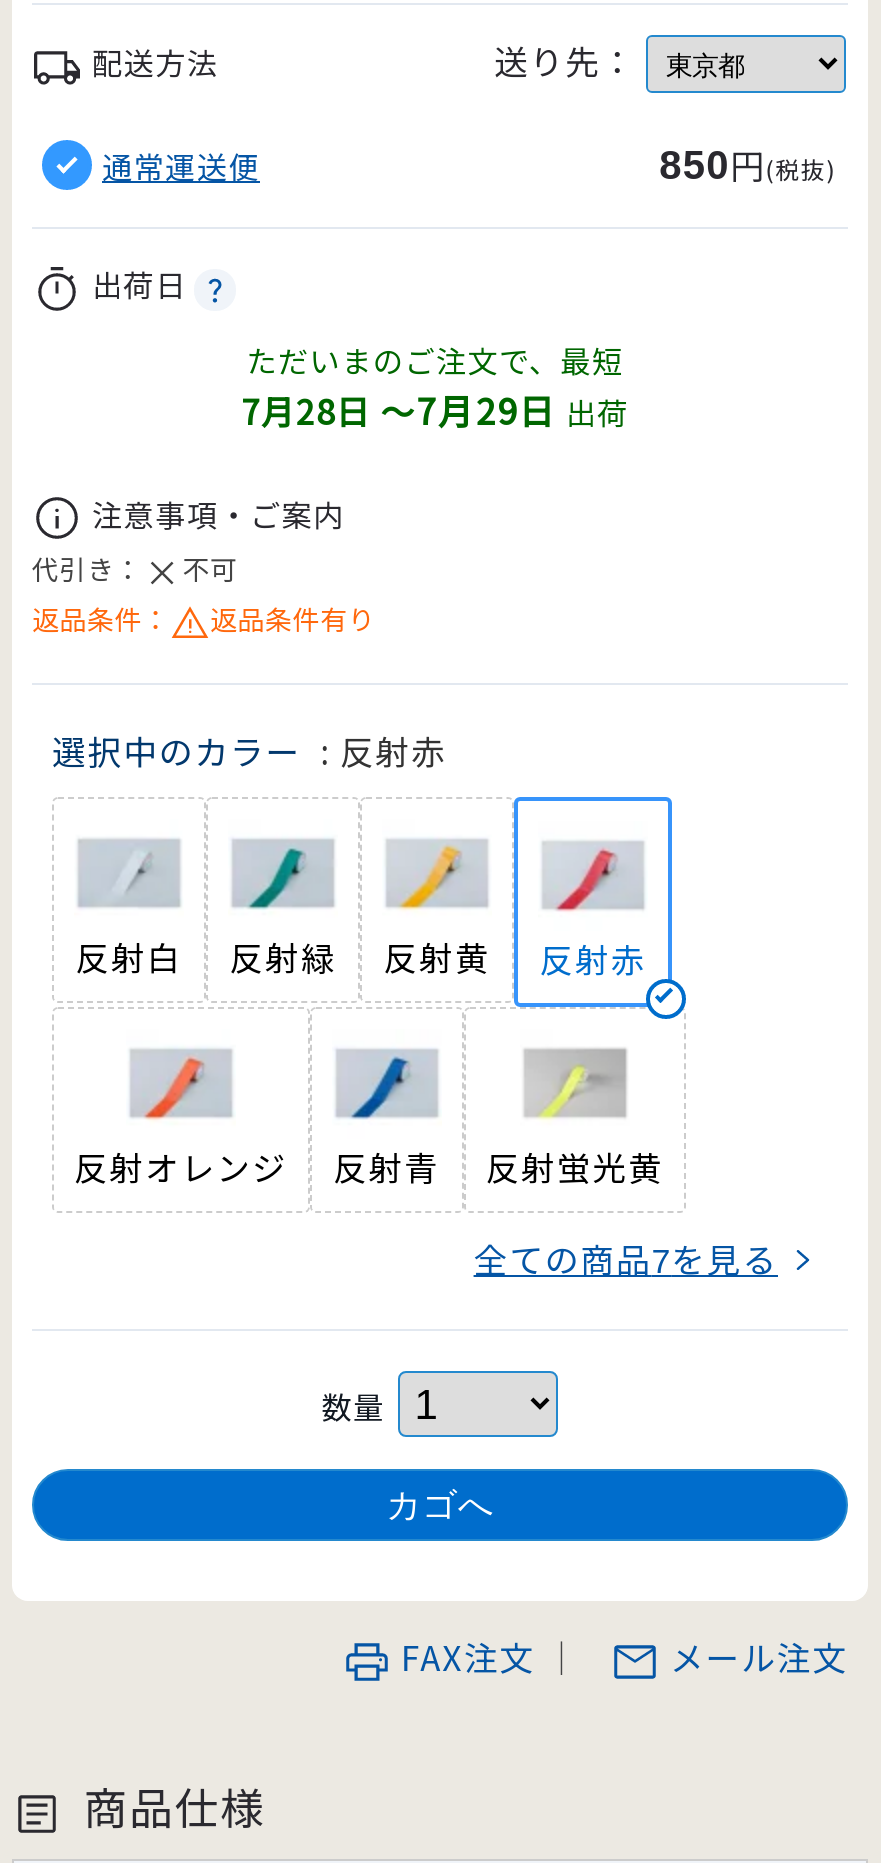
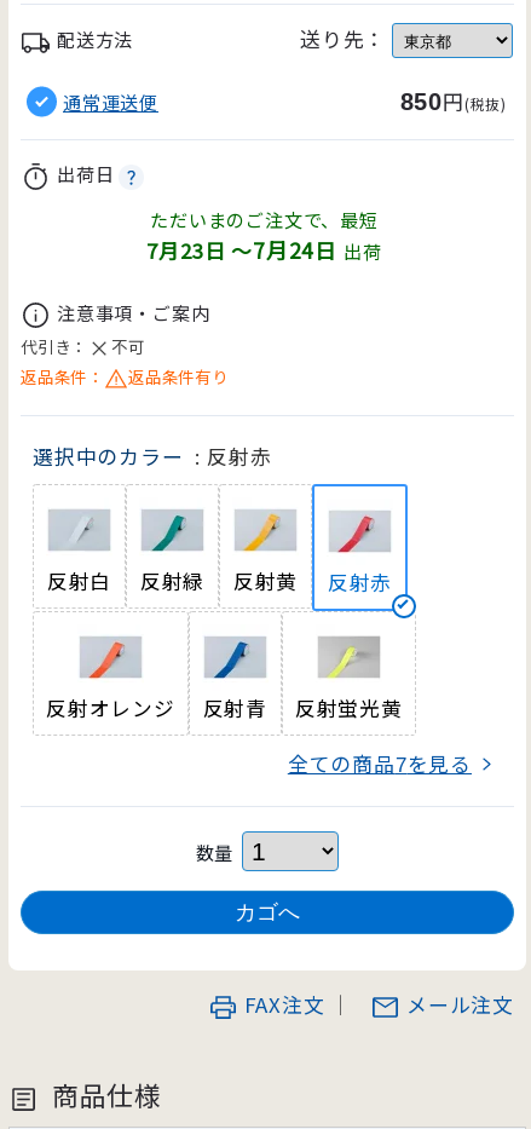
- 7月28日 ～7月29日 出荷
+ 7月23日 ～7月24日 出荷
